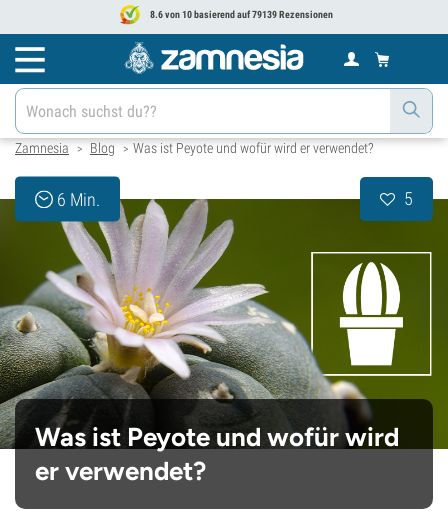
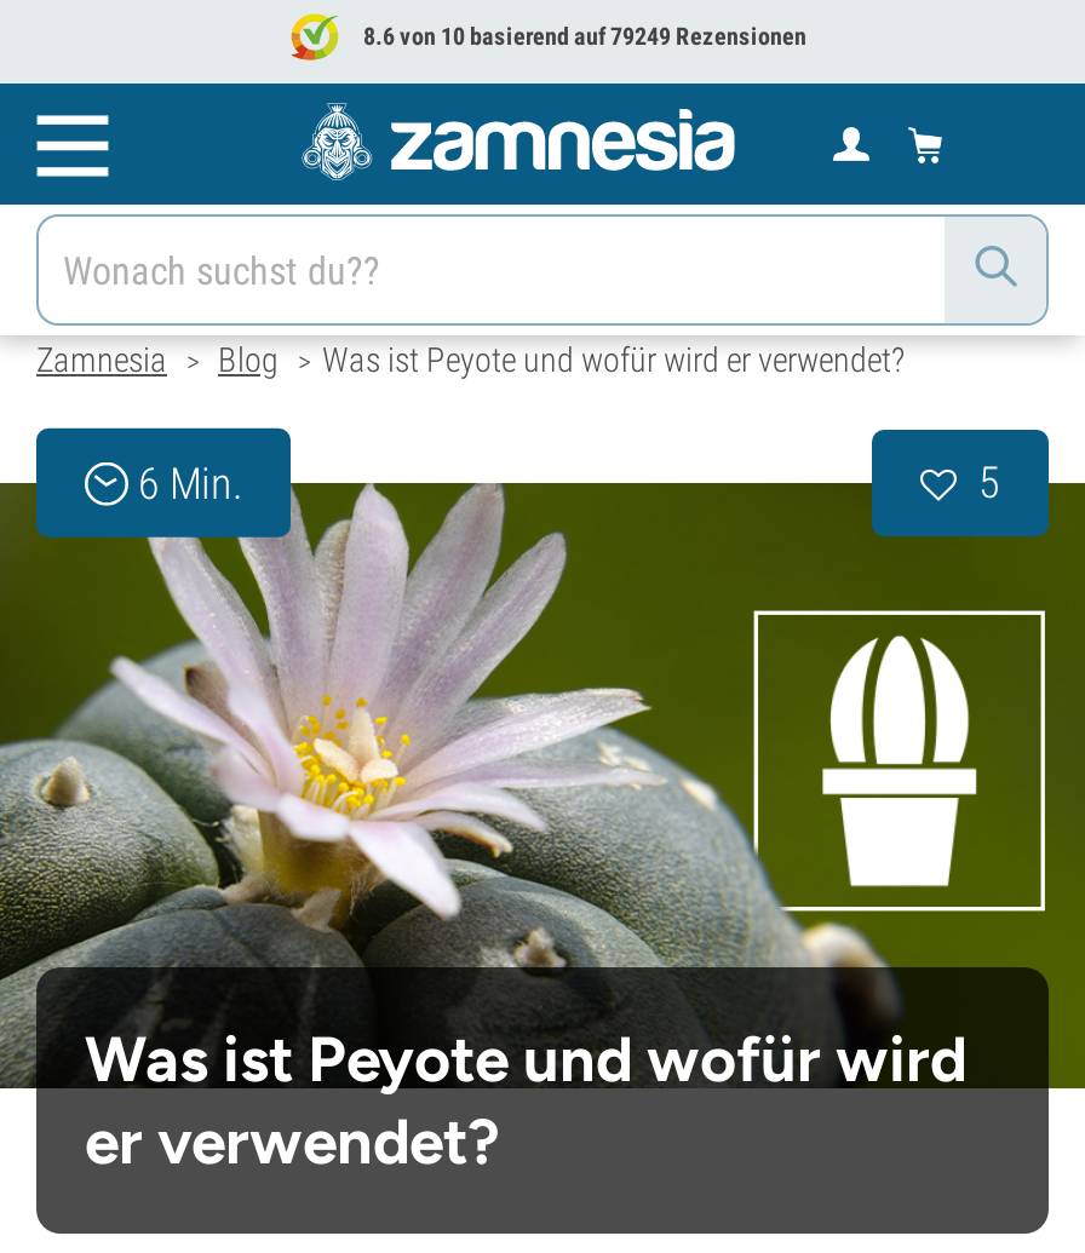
- 8.6 von 10 basierend auf 79139 Rezensionen
+ 8.6 von 10 basierend auf 79249 Rezensionen
